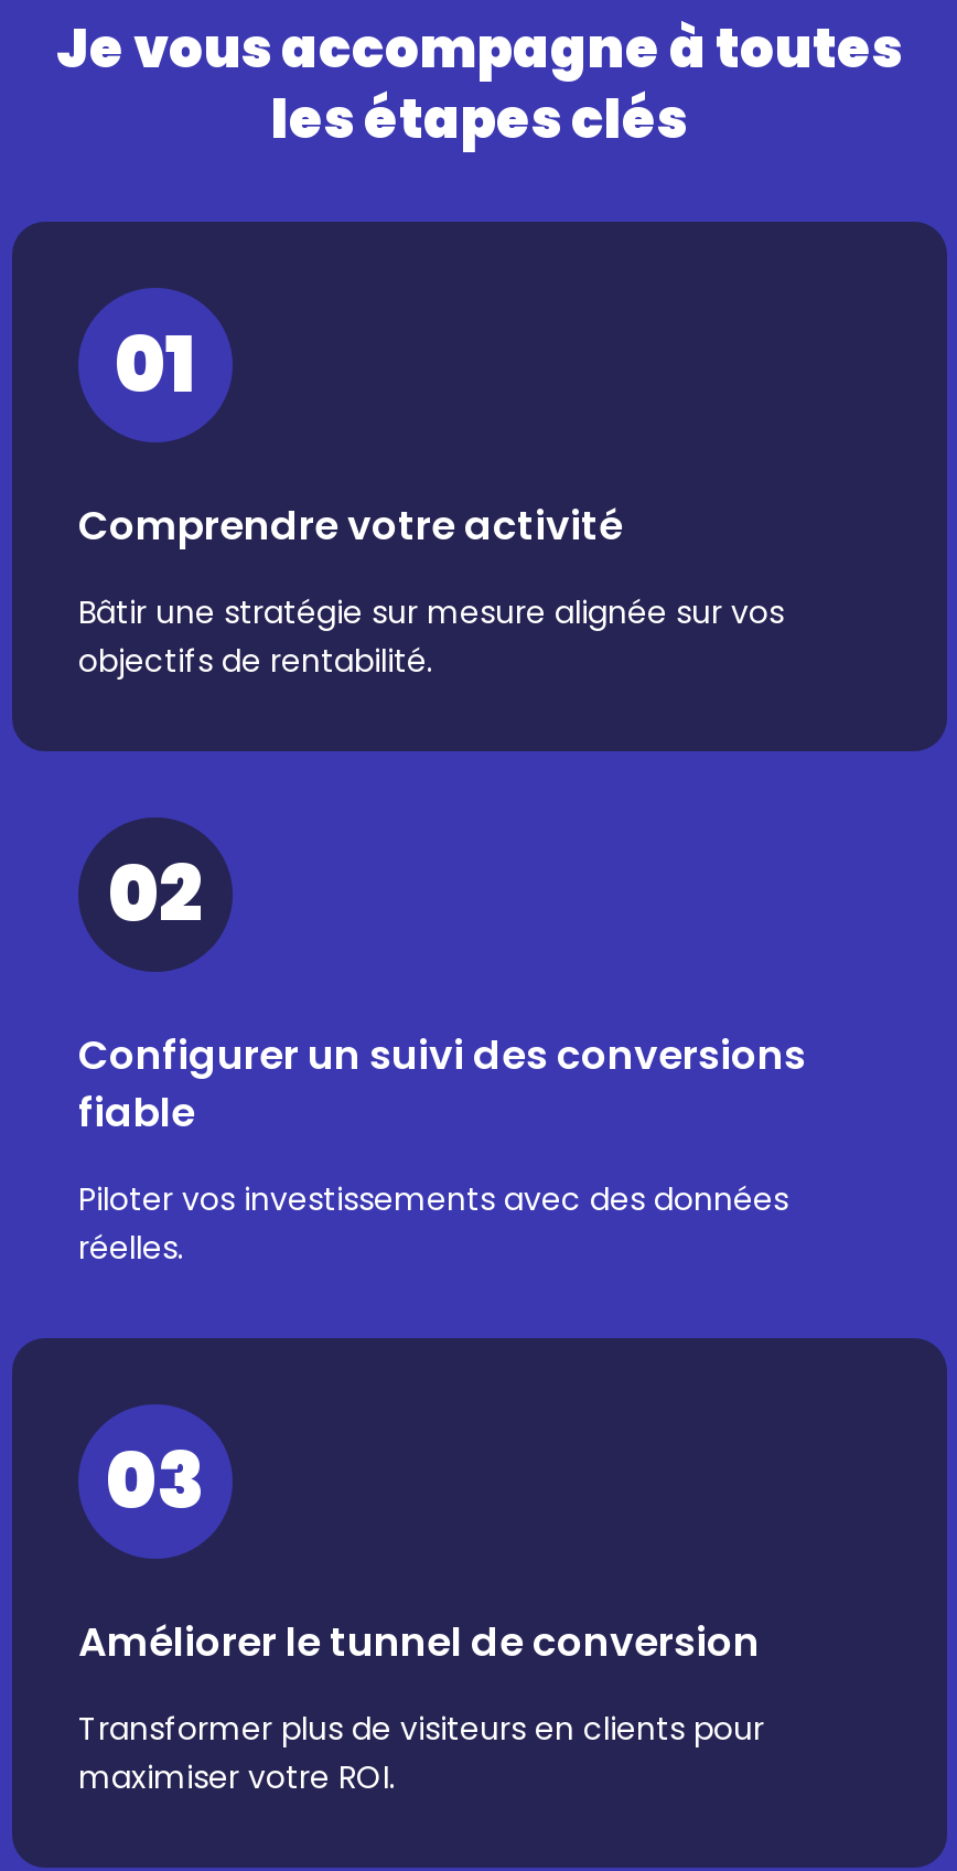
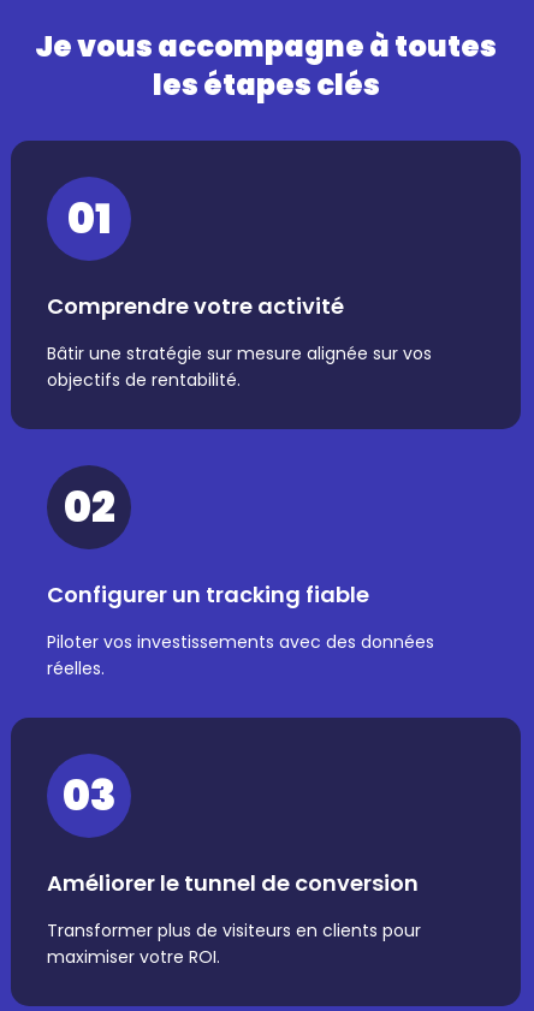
- Configurer un suivi des conversions
- fiable
+ Configurer un tracking fiable
